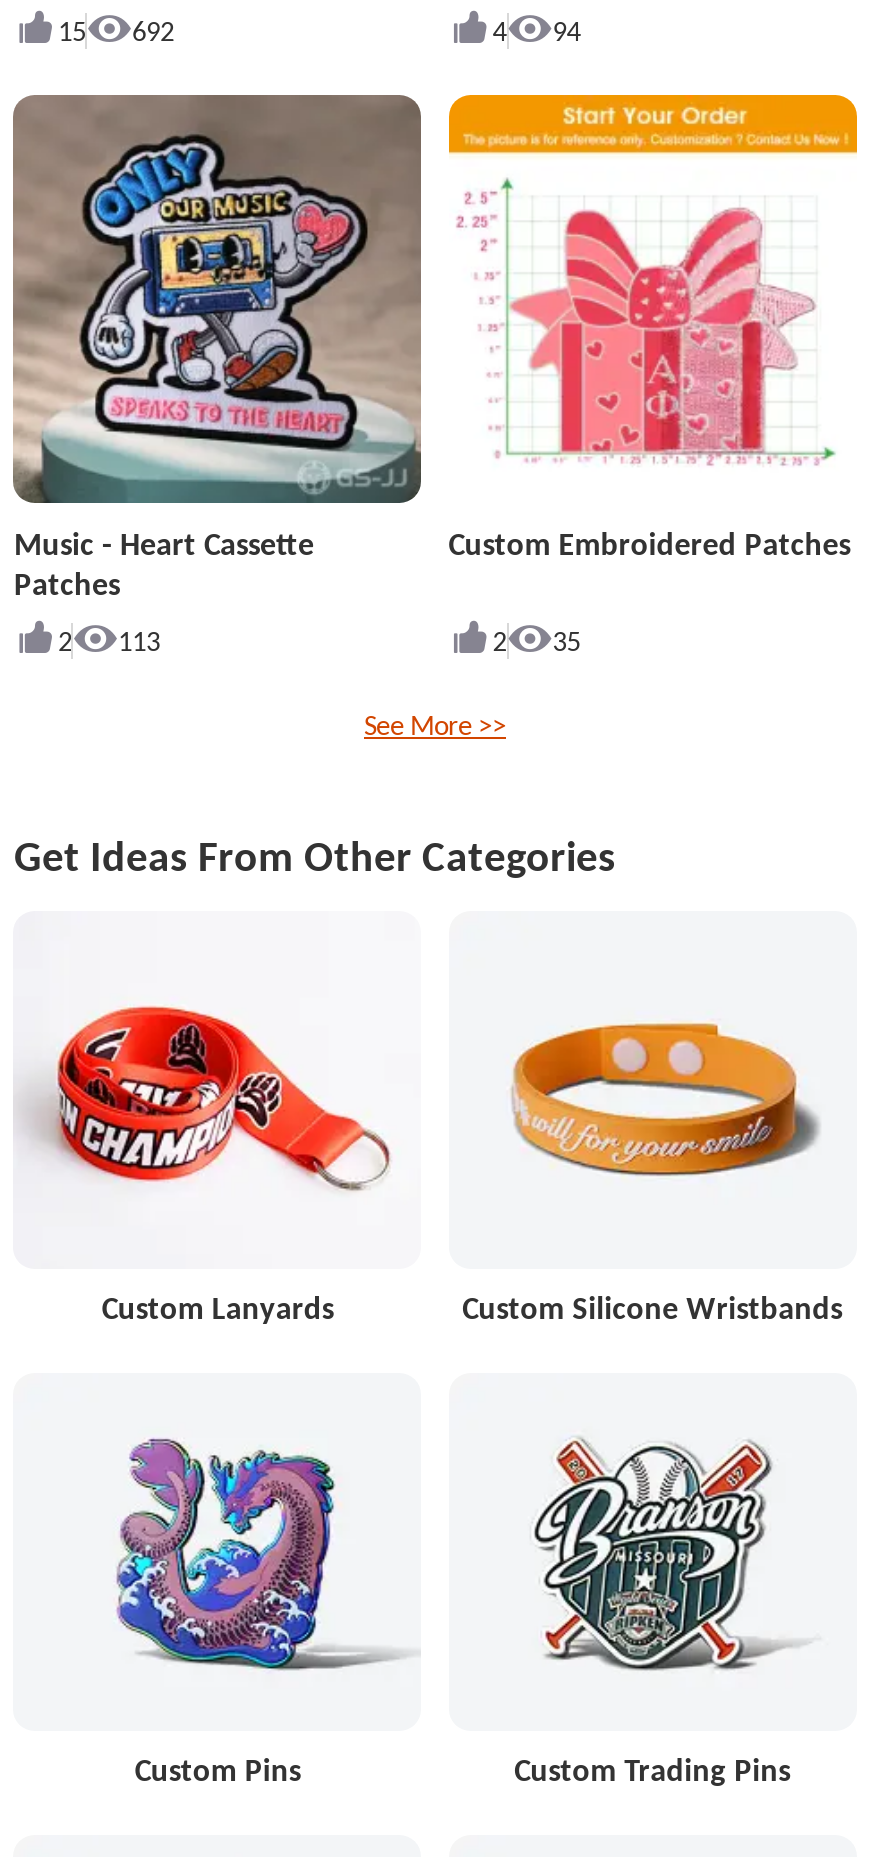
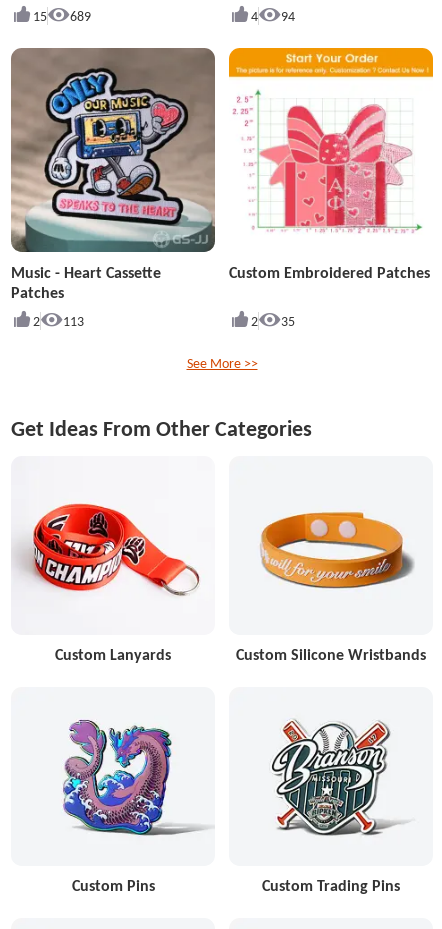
- 15 692
+ 15 689
